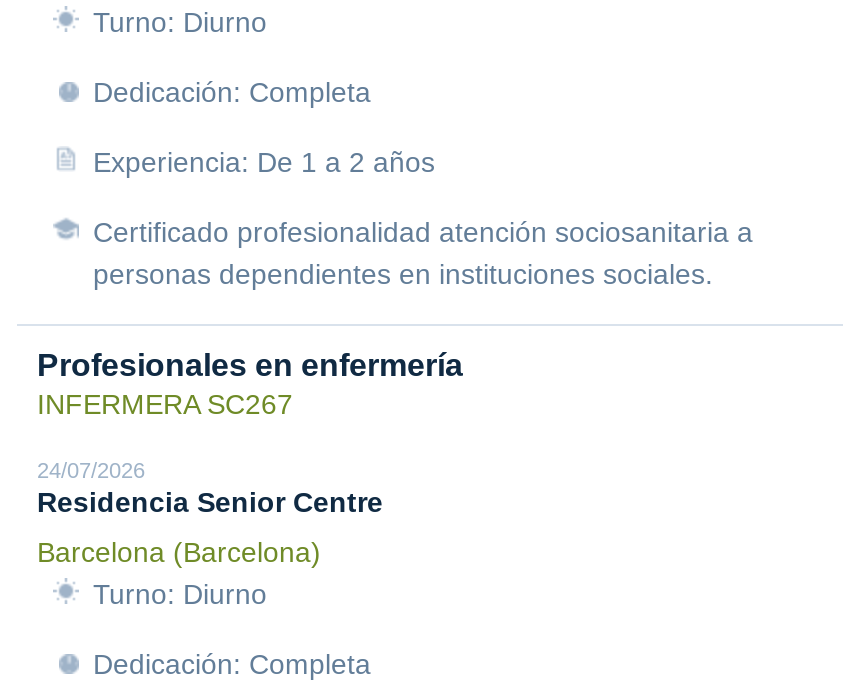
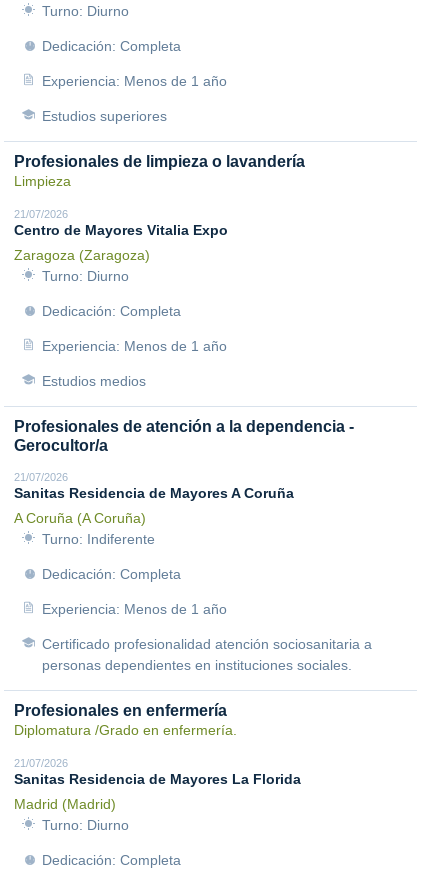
- Experiencia: De 1 a 2 años
+ Experiencia: Menos de 1 año
+ Estudios superiores
+ Profesionales de limpieza o lavandería
+ Limpieza
+ 21/07/2026
+ Centro de Mayores Vitalia Expo
+ Zaragoza (Zaragoza)
+ Turno: Diurno
+ Dedicación: Completa
+ Experiencia: Menos de 1 año
+ Estudios medios
+ Profesionales de atención a la dependencia -
+ Gerocultor/a
+ 21/07/2026
+ Sanitas Residencia de Mayores A Coruña
+ A Coruña (A Coruña)
+ Turno: Indiferente
+ Dedicación: Completa
+ Experiencia: Menos de 1 año

- INFERMERA SC267
+ Diplomatura /Grado en enfermería.

- 24/07/2026
- Residencia Senior Centre
+ 21/07/2026
+ Sanitas Residencia de Mayores La Florida

- Barcelona (Barcelona)
+ Madrid (Madrid)
